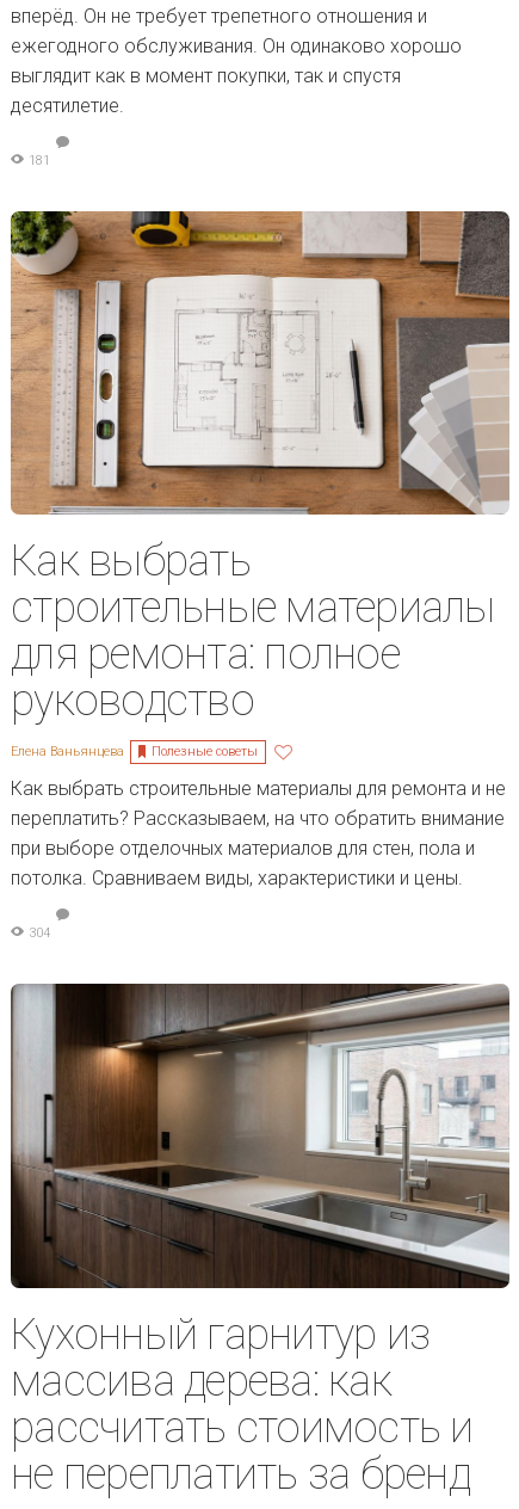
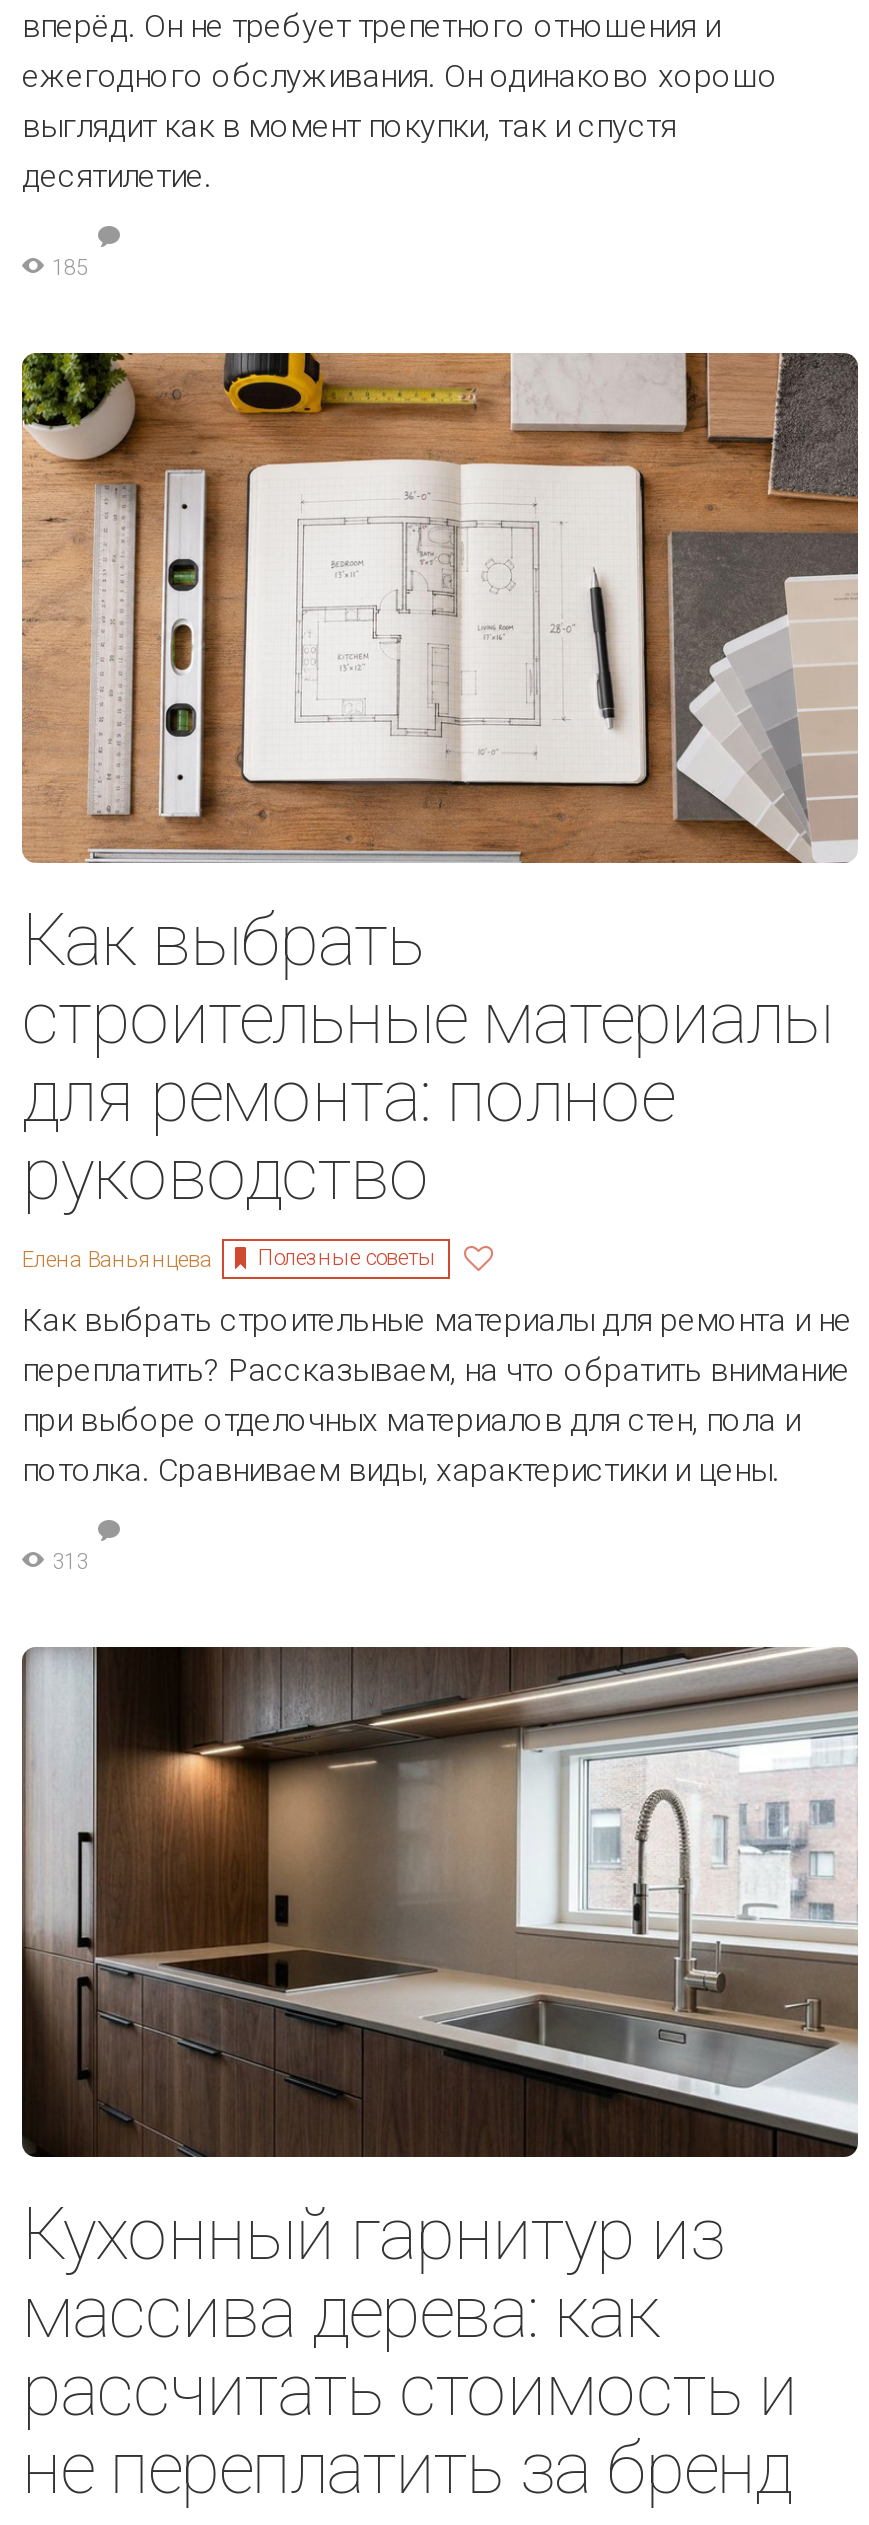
- 181
+ 185

- 304
+ 313
